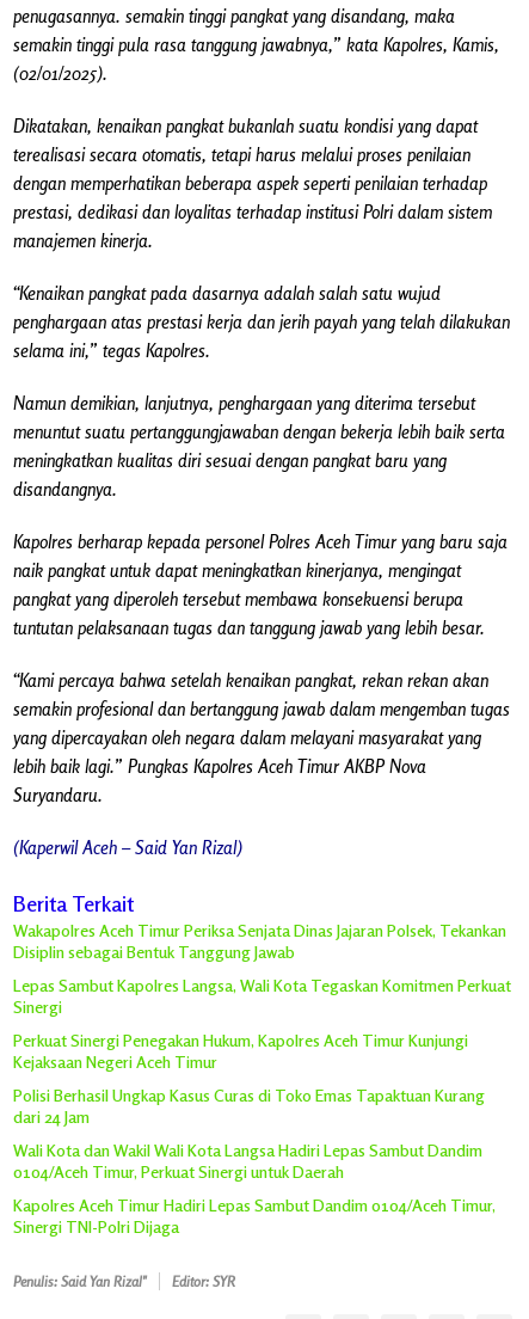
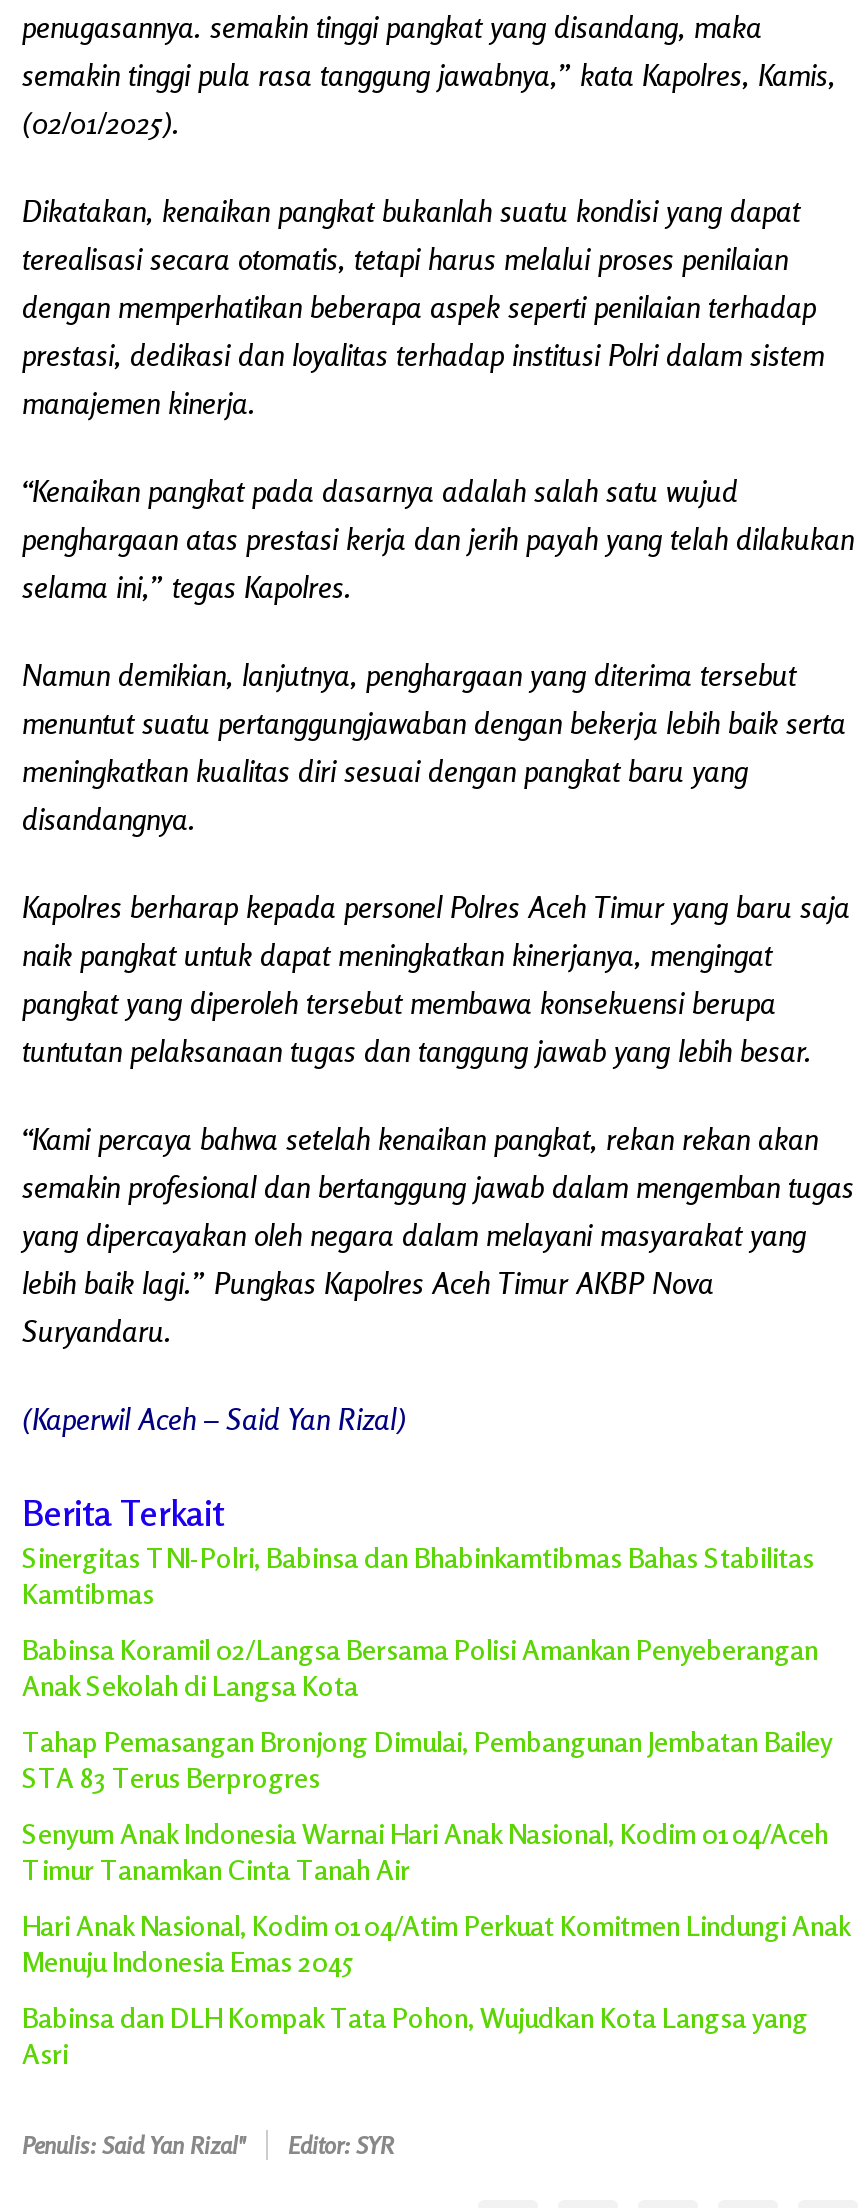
- Wakapolres Aceh Timur Periksa Senjata Dinas Jajaran Polsek, Tekankan
- Disiplin sebagai Bentuk Tanggung Jawab
+ Sinergitas TNI-Polri, Babinsa dan Bhabinkamtibmas Bahas Stabilitas
+ Kamtibmas

- Lepas Sambut Kapolres Langsa, Wali Kota Tegaskan Komitmen Perkuat
- Sinergi
+ Babinsa Koramil 02/Langsa Bersama Polisi Amankan Penyeberangan
+ Anak Sekolah di Langsa Kota

- Perkuat Sinergi Penegakan Hukum, Kapolres Aceh Timur Kunjungi
- Kejaksaan Negeri Aceh Timur
+ Tahap Pemasangan Bronjong Dimulai, Pembangunan Jembatan Bailey
+ STA 83 Terus Berprogres

- Polisi Berhasil Ungkap Kasus Curas di Toko Emas Tapaktuan Kurang
- dari 24 Jam
+ Senyum Anak Indonesia Warnai Hari Anak Nasional, Kodim 0104/Aceh
+ Timur Tanamkan Cinta Tanah Air

- Wali Kota dan Wakil Wali Kota Langsa Hadiri Lepas Sambut Dandim
- 0104/Aceh Timur, Perkuat Sinergi untuk Daerah
+ Hari Anak Nasional, Kodim 0104/Atim Perkuat Komitmen Lindungi Anak
+ Menuju Indonesia Emas 2045

- Kapolres Aceh Timur Hadiri Lepas Sambut Dandim 0104/Aceh Timur,
- Sinergi TNI-Polri Dijaga
+ Babinsa dan DLH Kompak Tata Pohon, Wujudkan Kota Langsa yang
+ Asri
